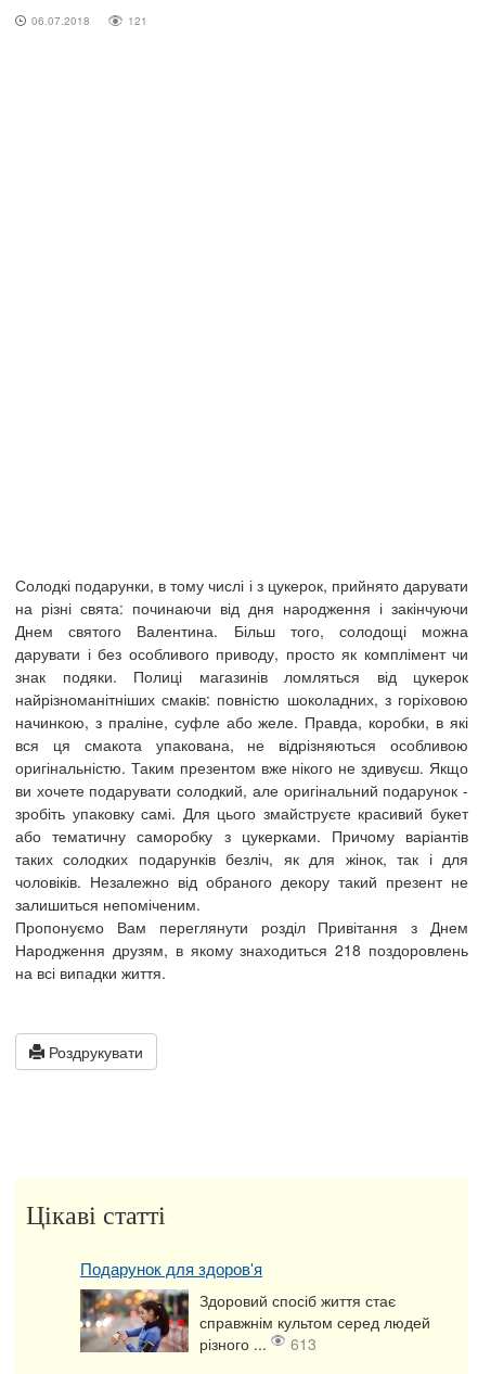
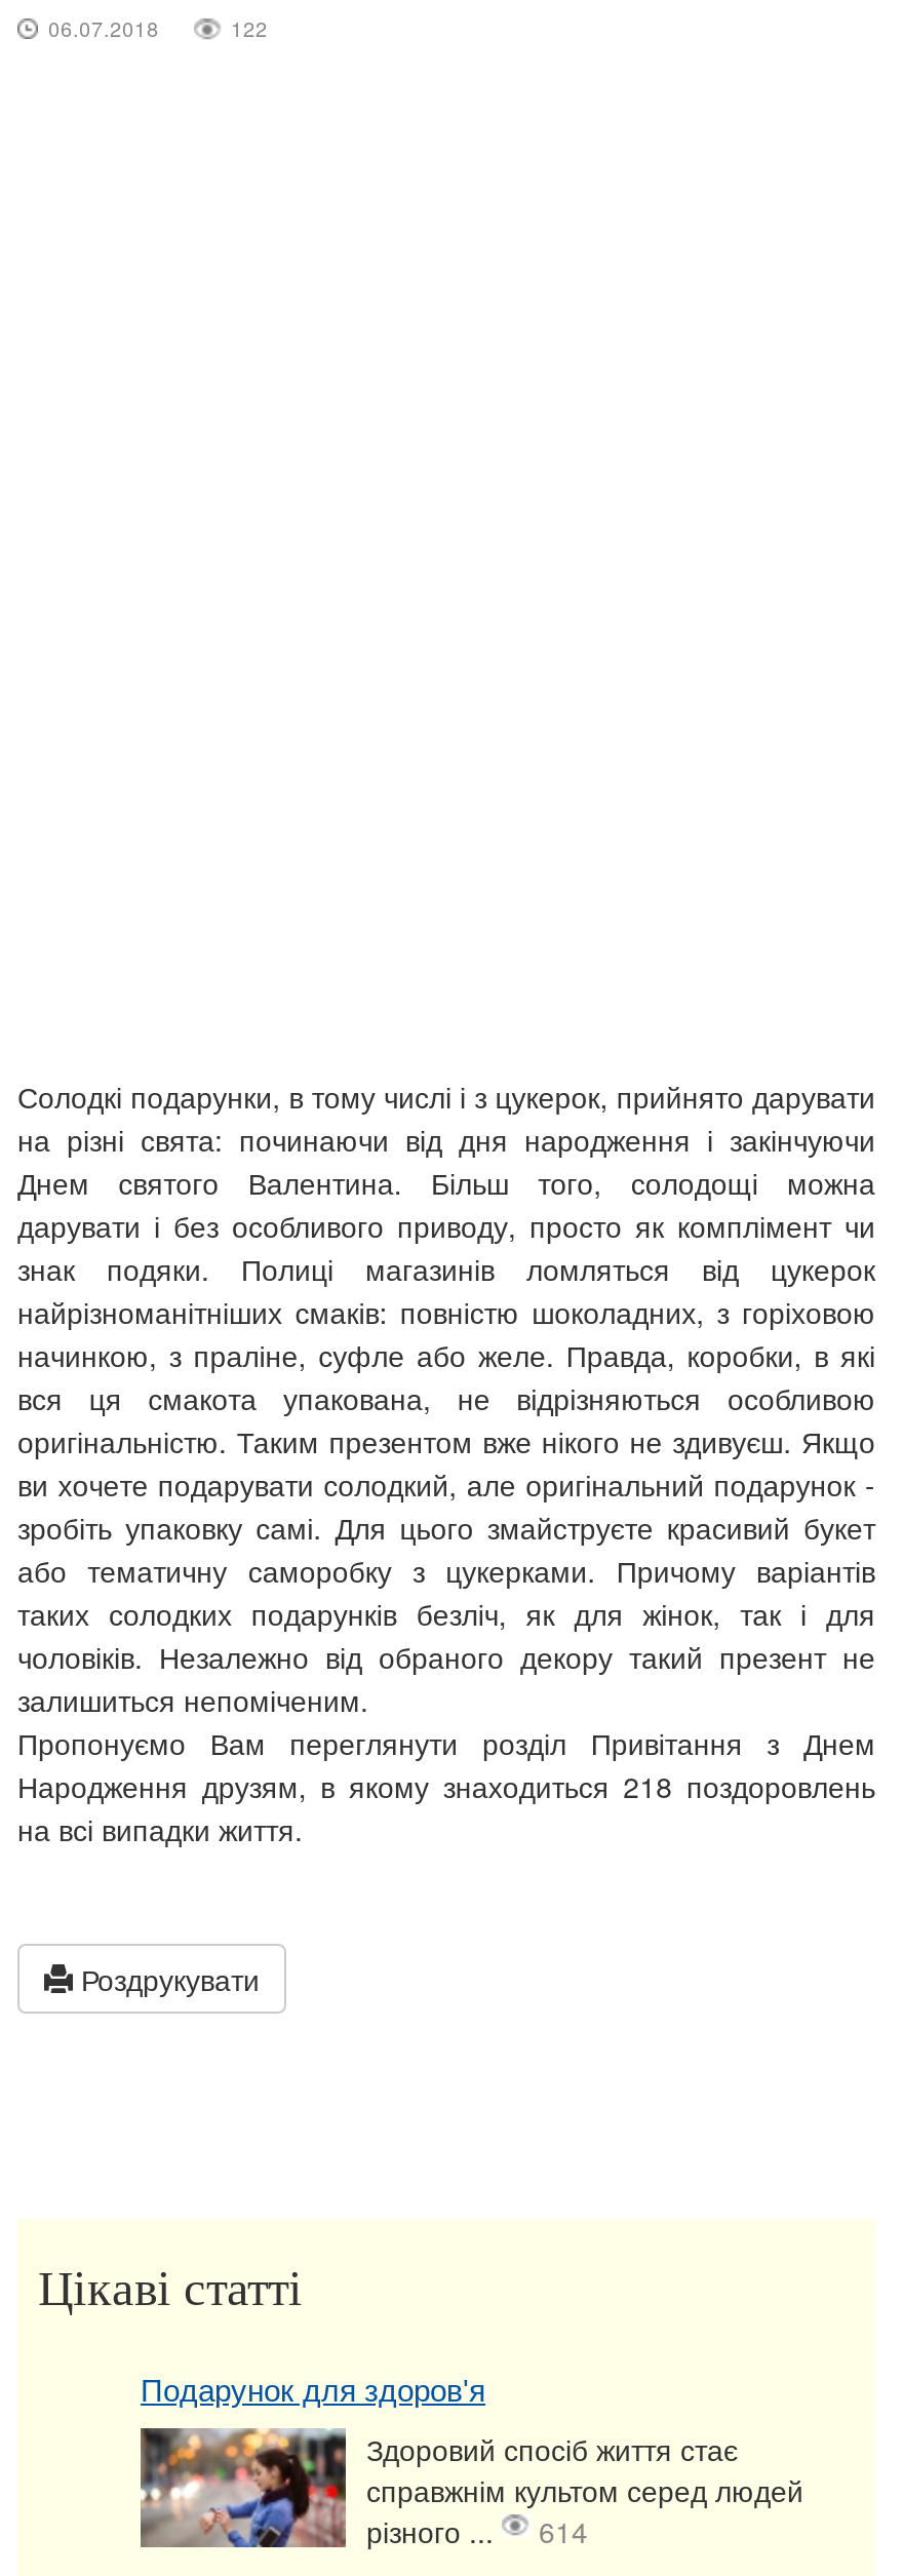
- 121
+ 122

- різного ... 613
+ різного ... 614
